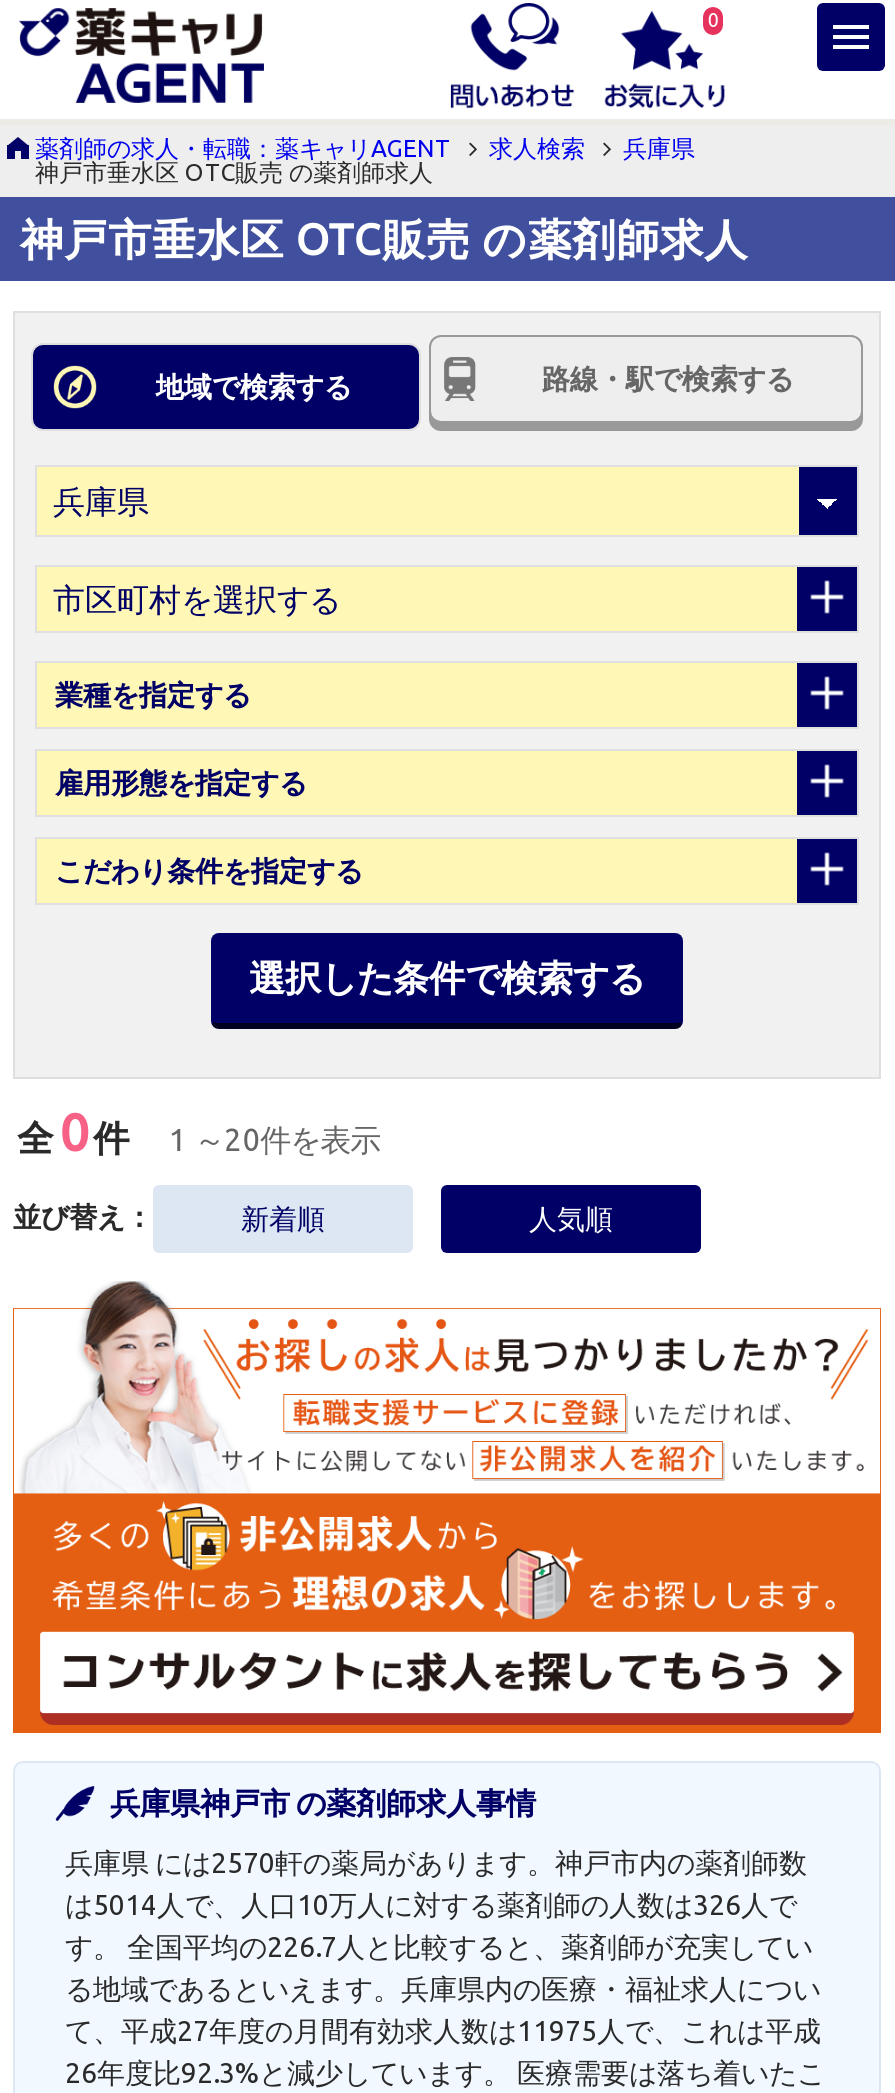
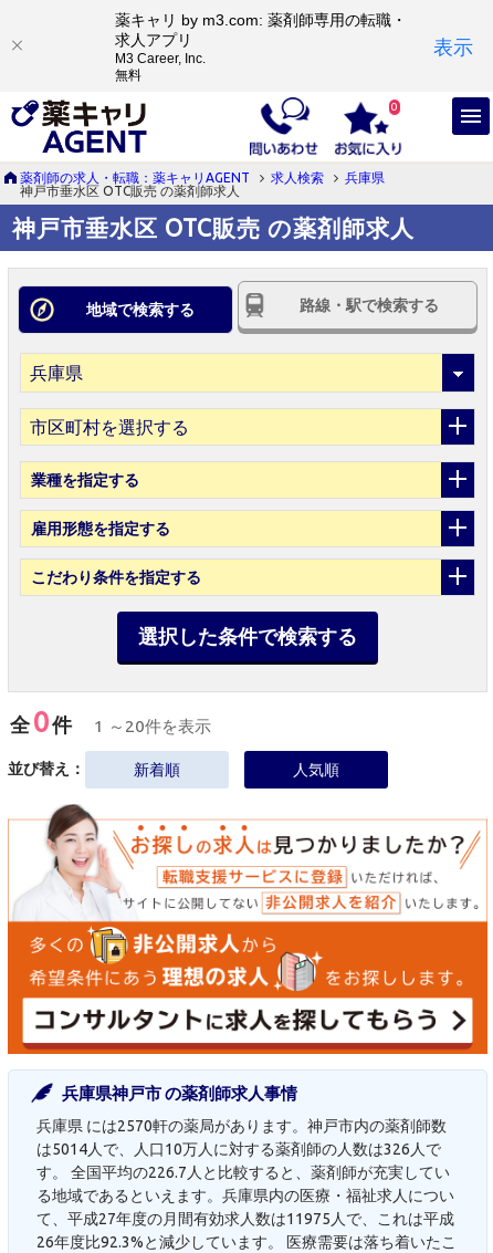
+ 薬キャリ by m3.com: 薬剤師専用の転職・
+ 求人アプリ
+ M3 Career, Inc.
+ 無料

+ 表示
